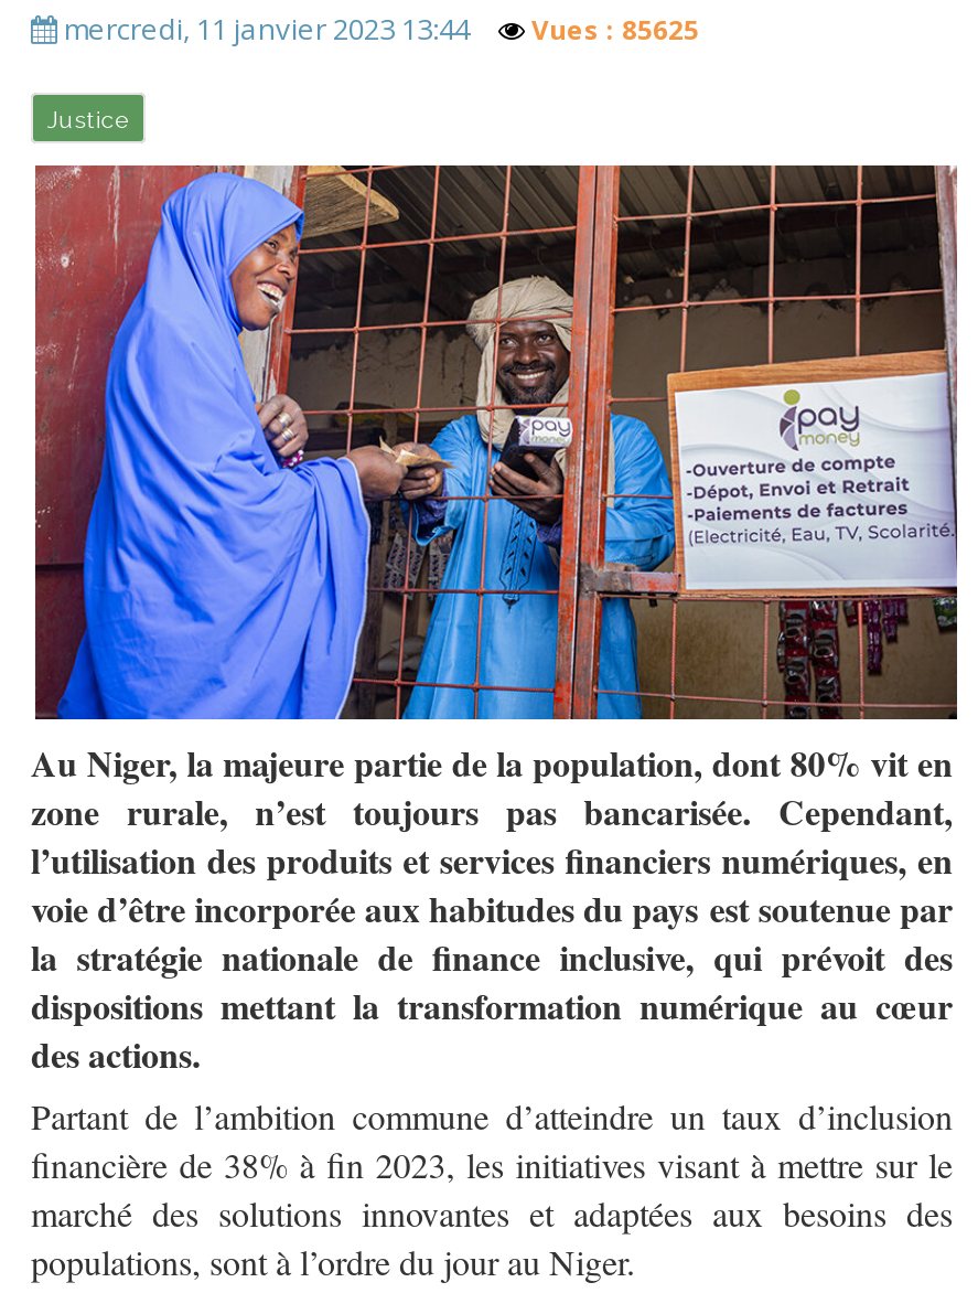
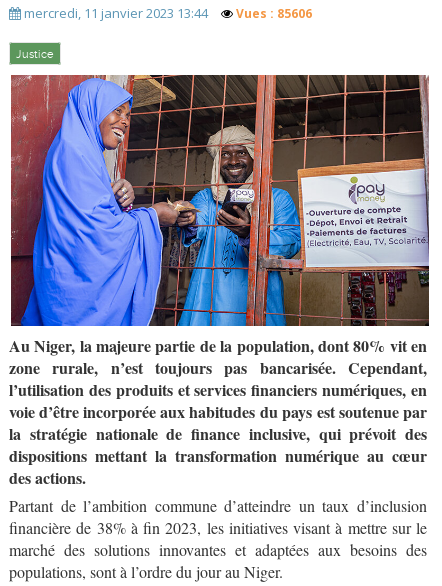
- mercredi, 11 janvier 2023 13:44 Vues : 85625
+ mercredi, 11 janvier 2023 13:44 Vues : 85606
